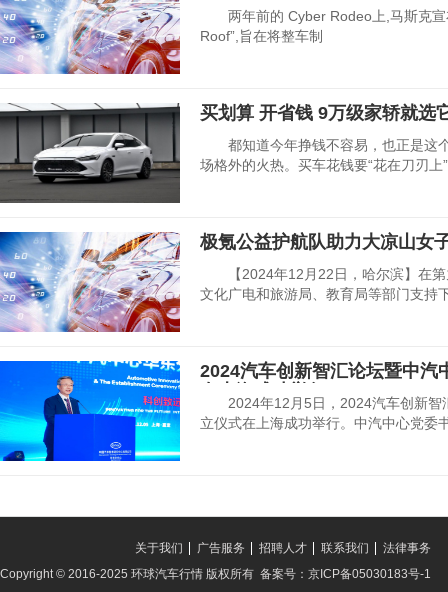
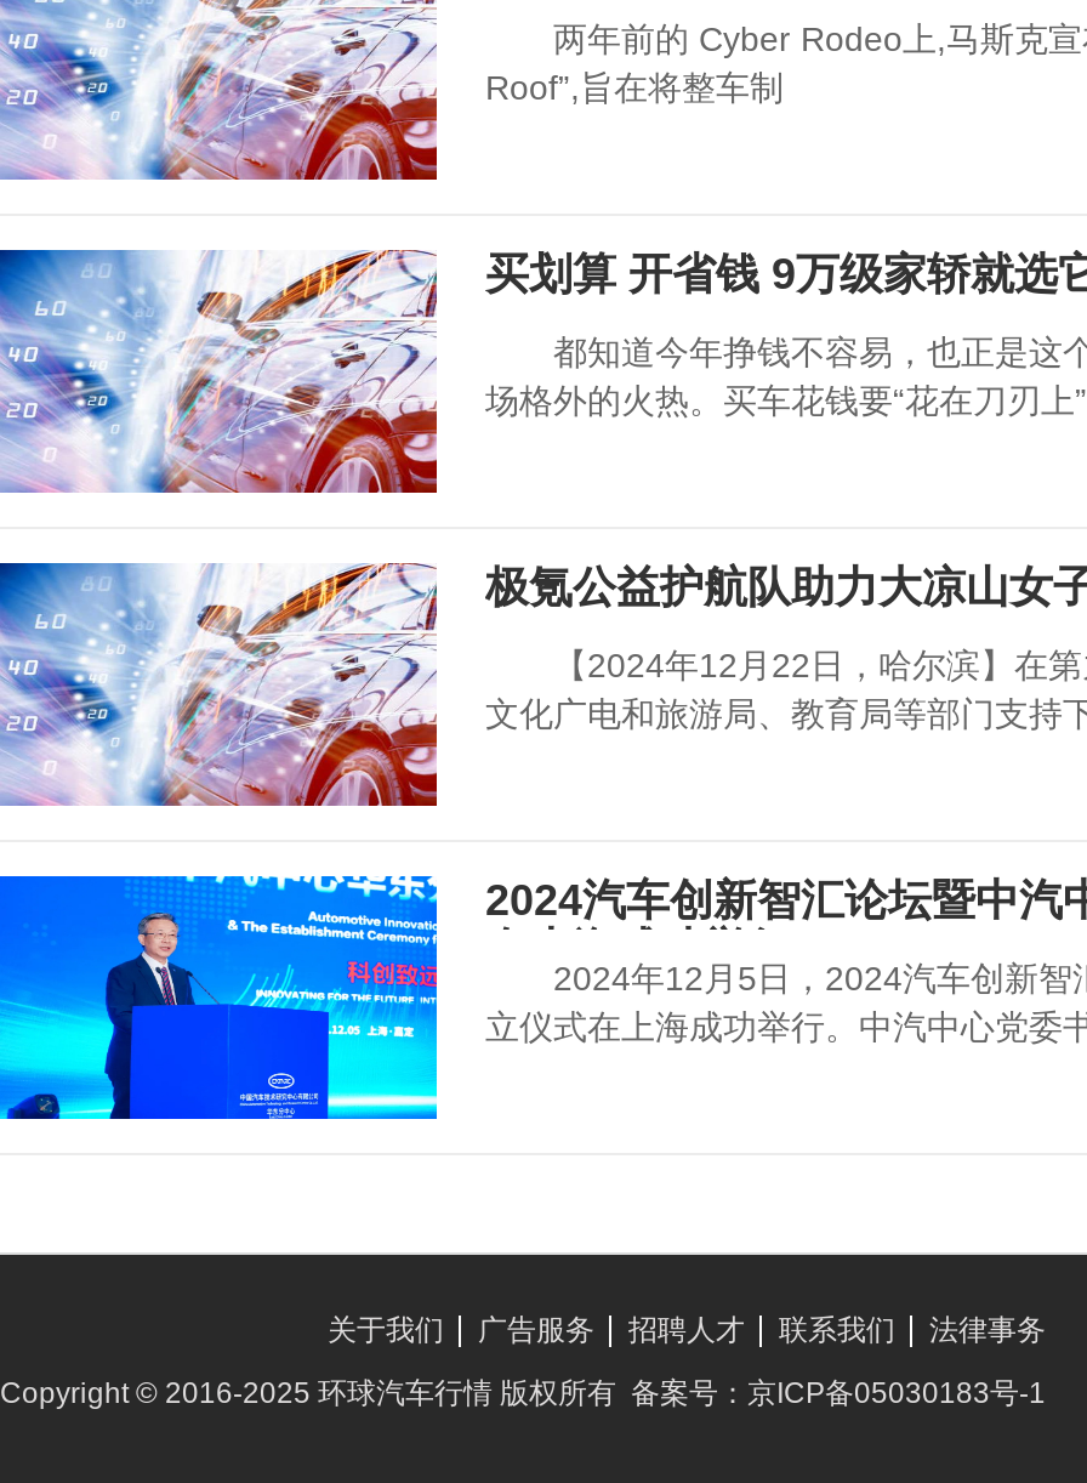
- [image]
+ [image]
